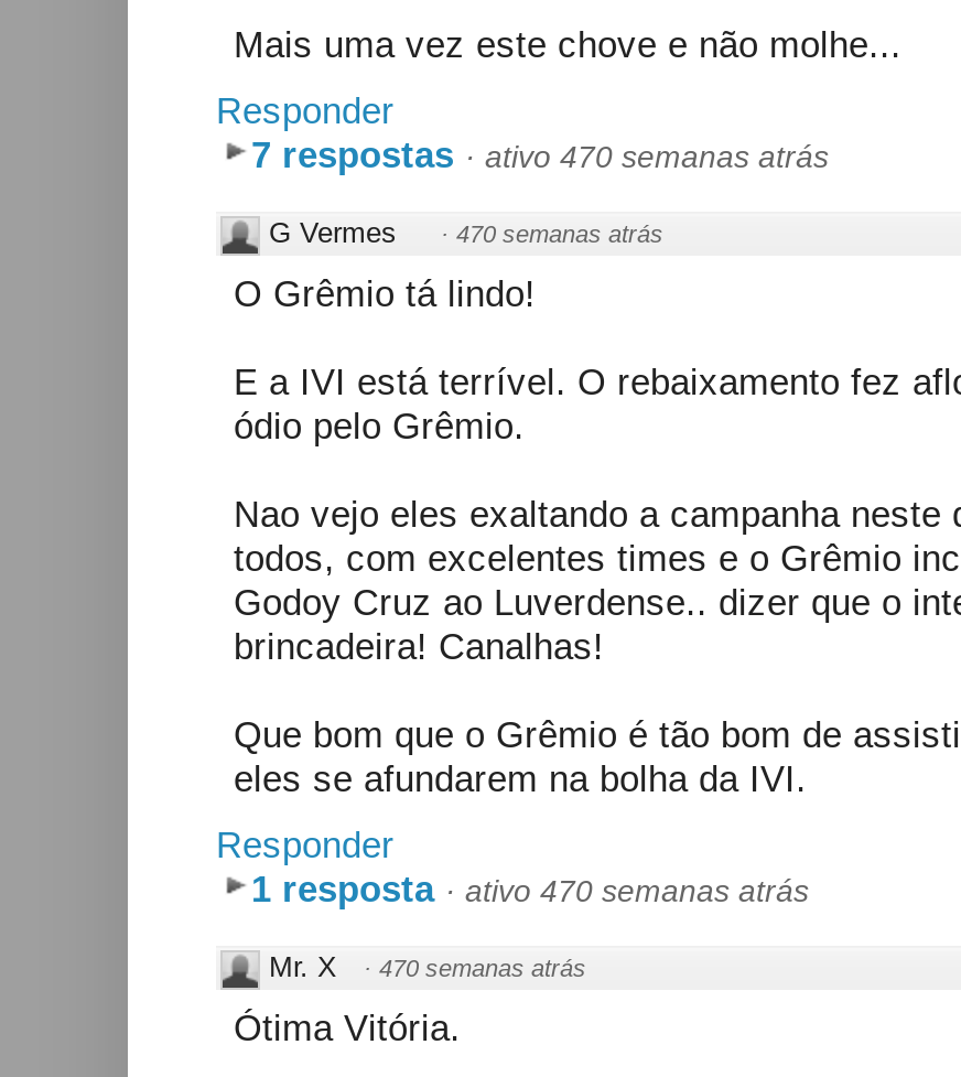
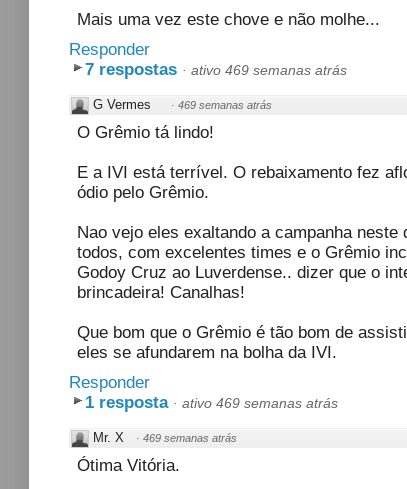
- 7 respostas · ativo 470 semanas atrás
+ 7 respostas · ativo 469 semanas atrás

- · 470 semanas atrás
+ · 469 semanas atrás

- 1 resposta · ativo 470 semanas atrás
+ 1 resposta · ativo 469 semanas atrás

- · 470 semanas atrás
+ · 469 semanas atrás
